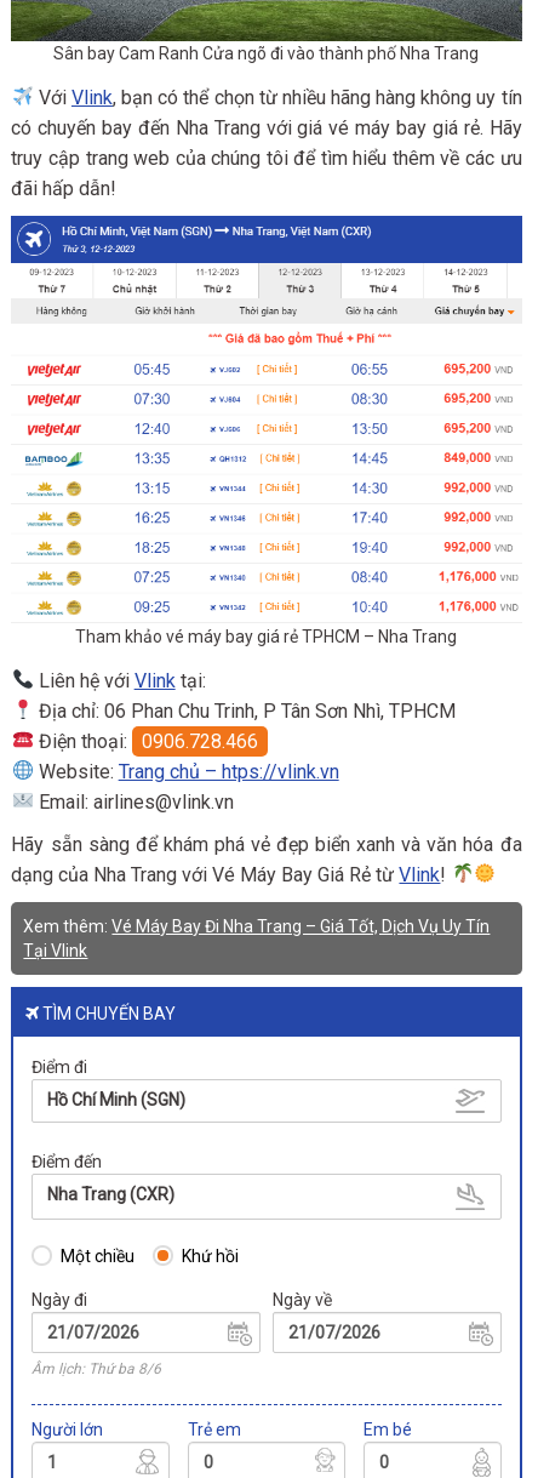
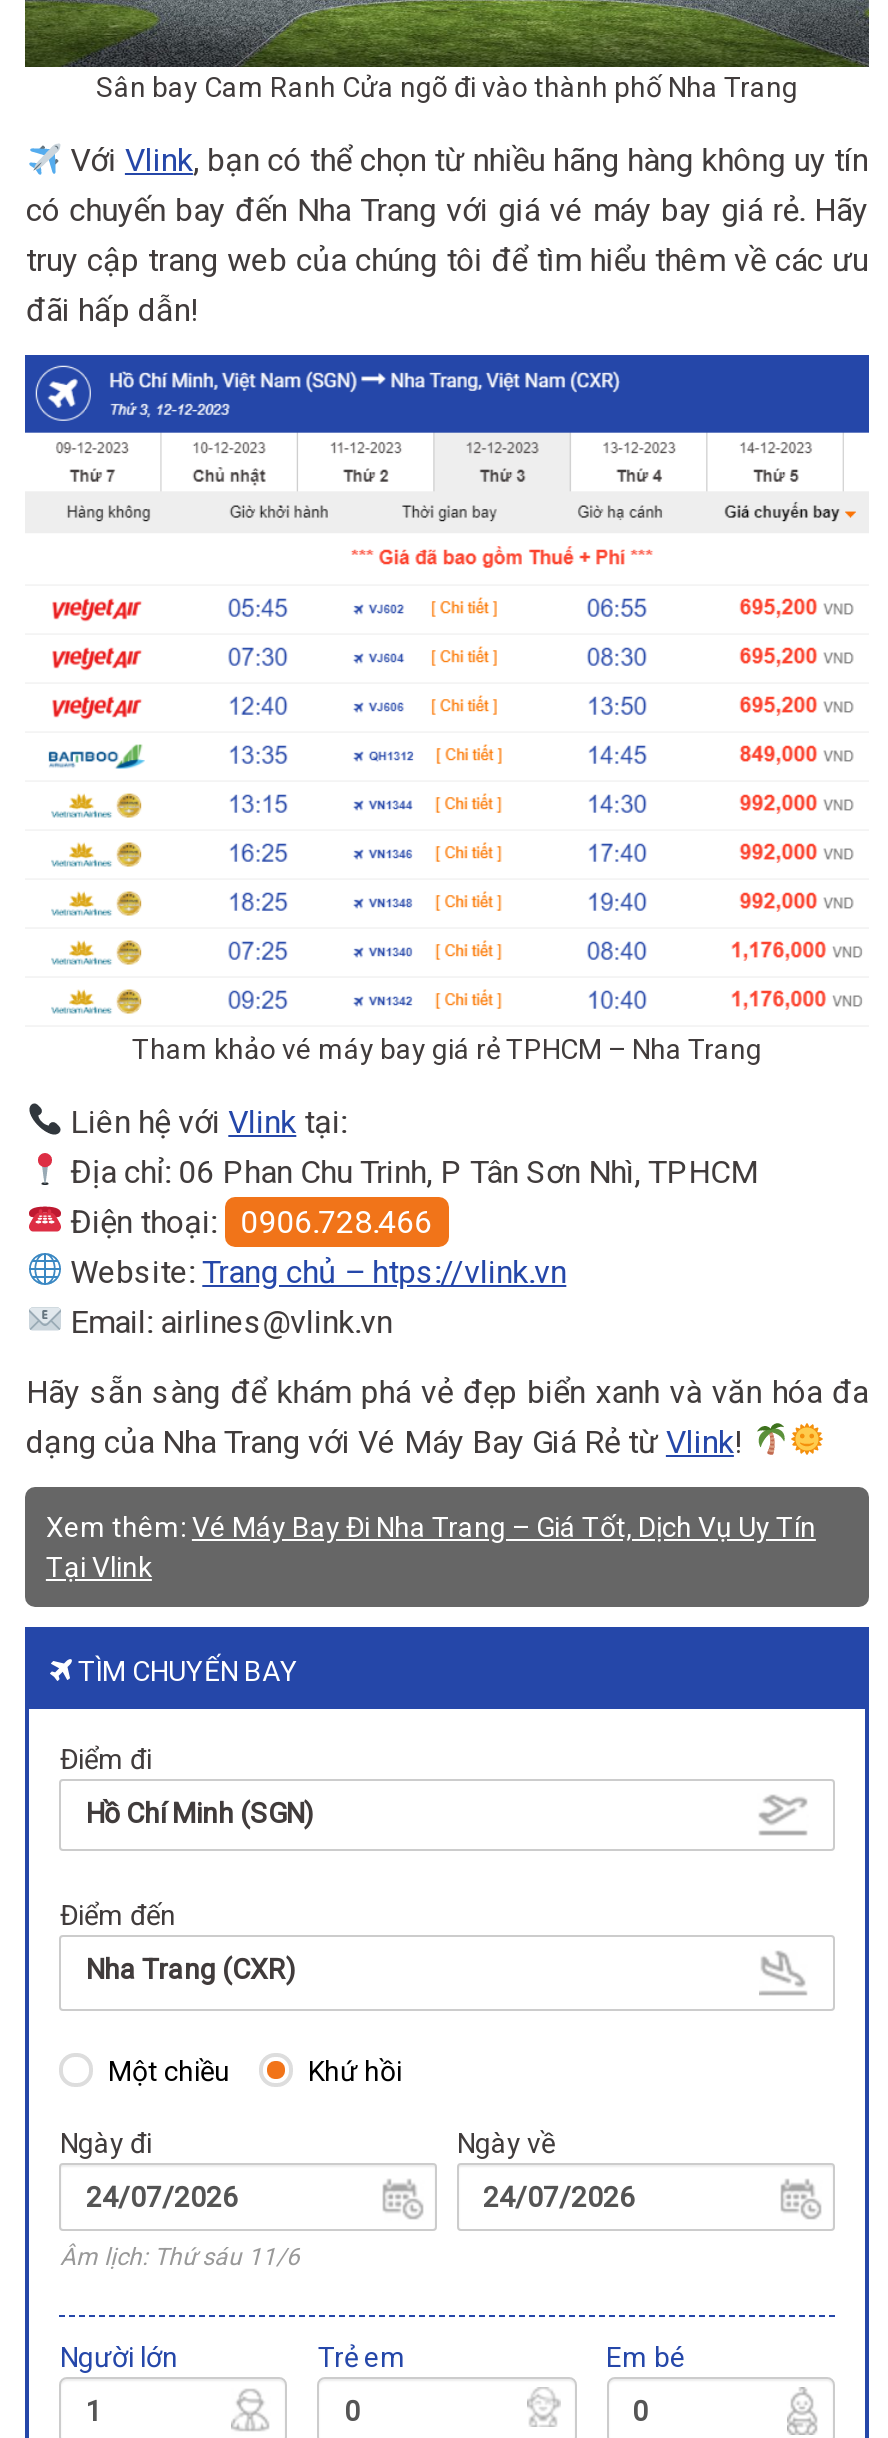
- Âm lịch: Thứ ba 8/6
+ Âm lịch: Thứ sáu 11/6
